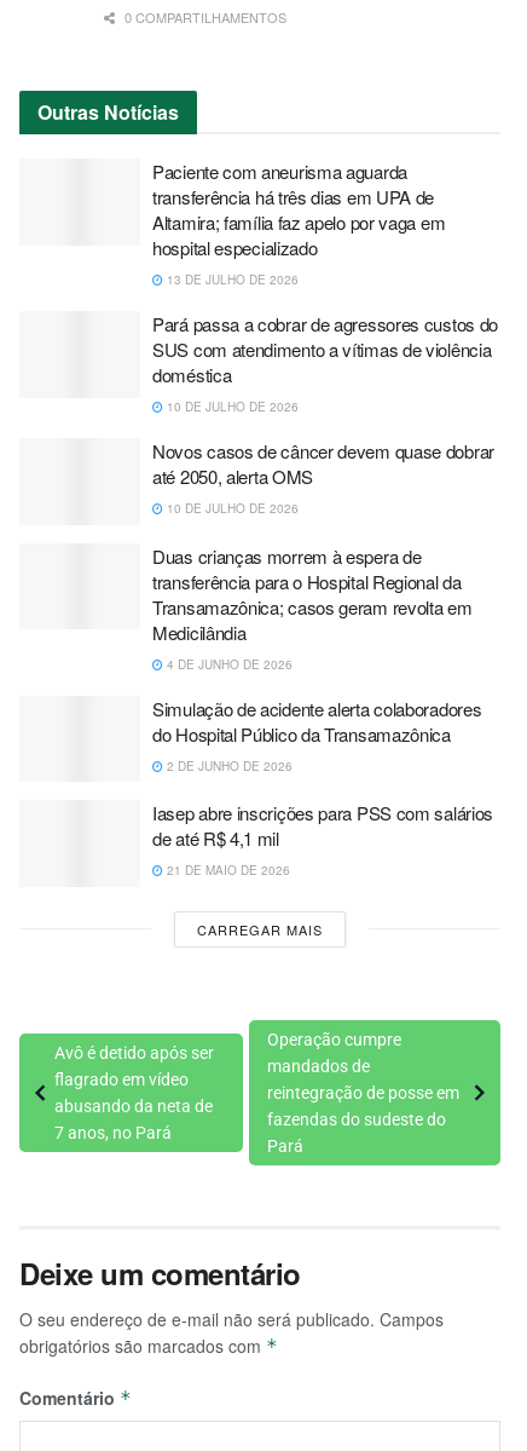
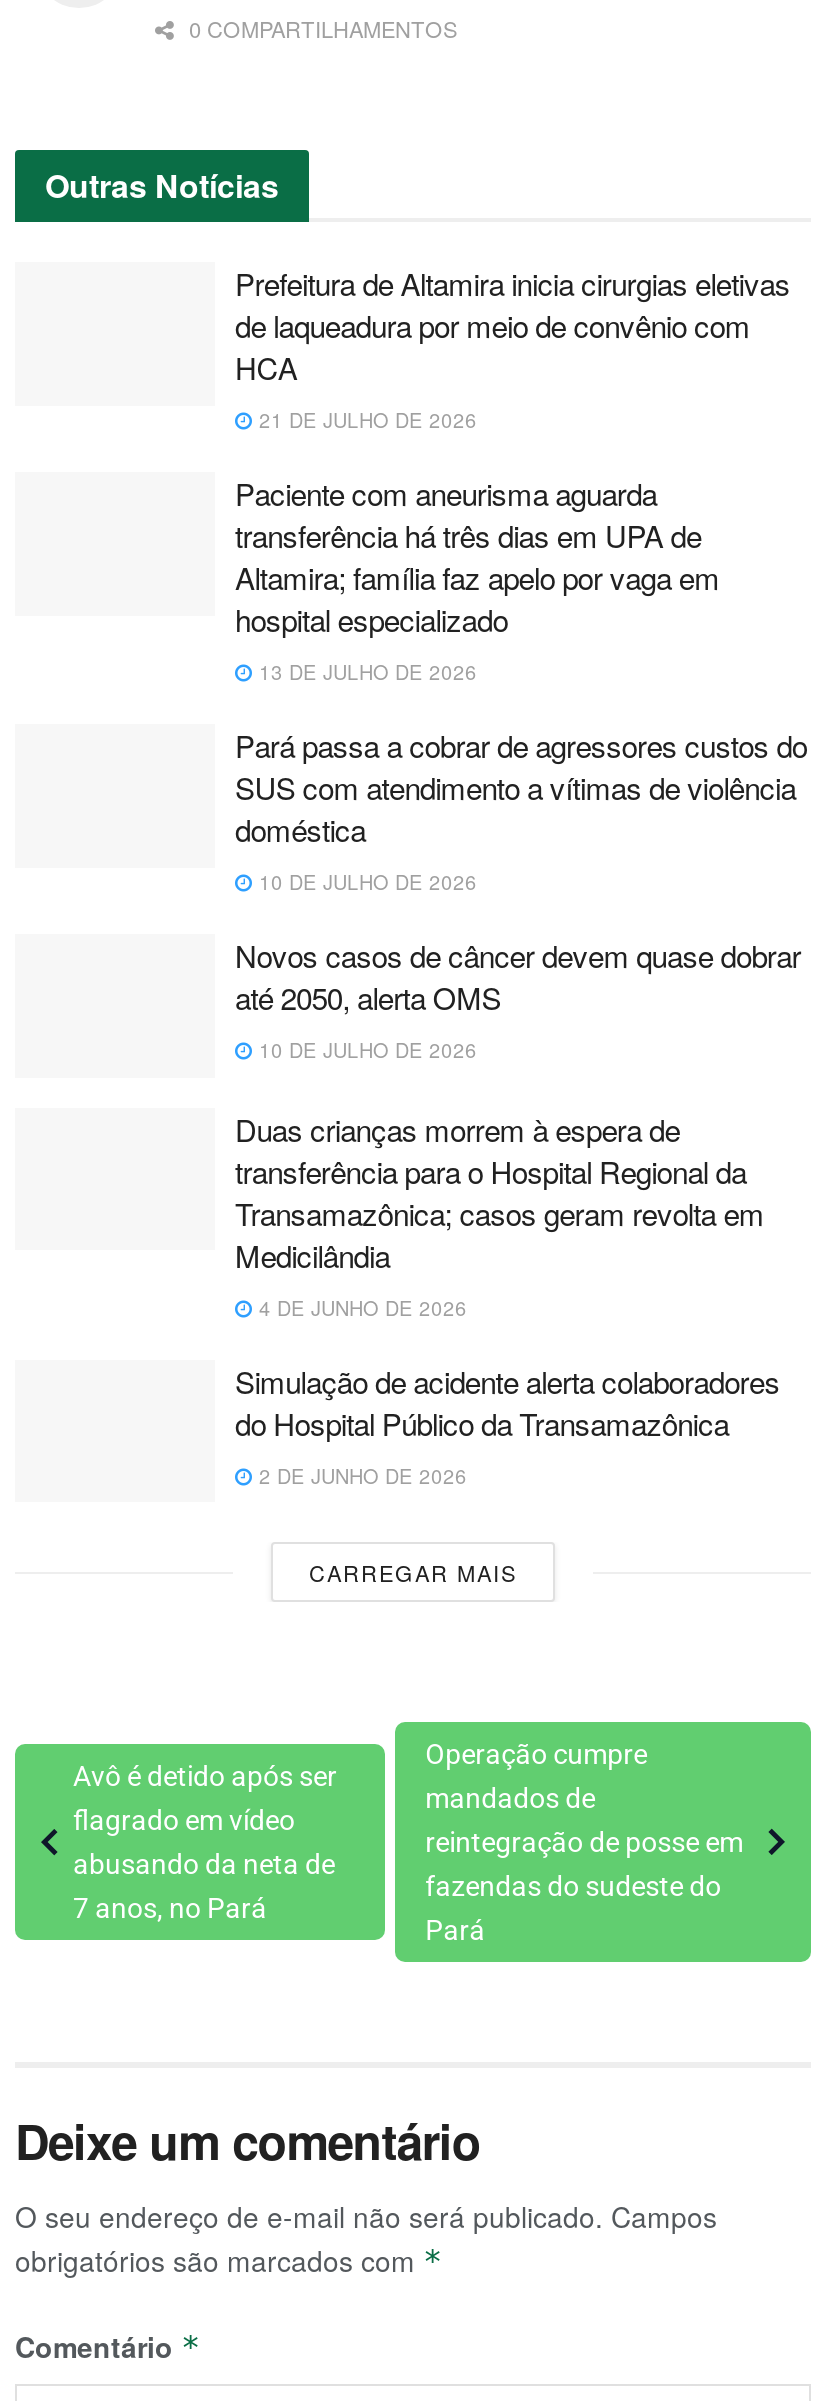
+ Prefeitura de Altamira inicia cirurgias eletivas
+ de laqueadura por meio de convênio com
+ HCA
+ 21 DE JULHO DE 2026

moved down: Paciente com aneurisma aguarda | transferência há três dias em UPA de | Altamira; família faz apelo por vaga em | ... | do Hospital Público da Transamazônica | 2 DE JUNHO DE 2026

- Iasep abre inscrições para PSS com salários
- de até R$ 4,1 mil
- 21 DE MAIO DE 2026
